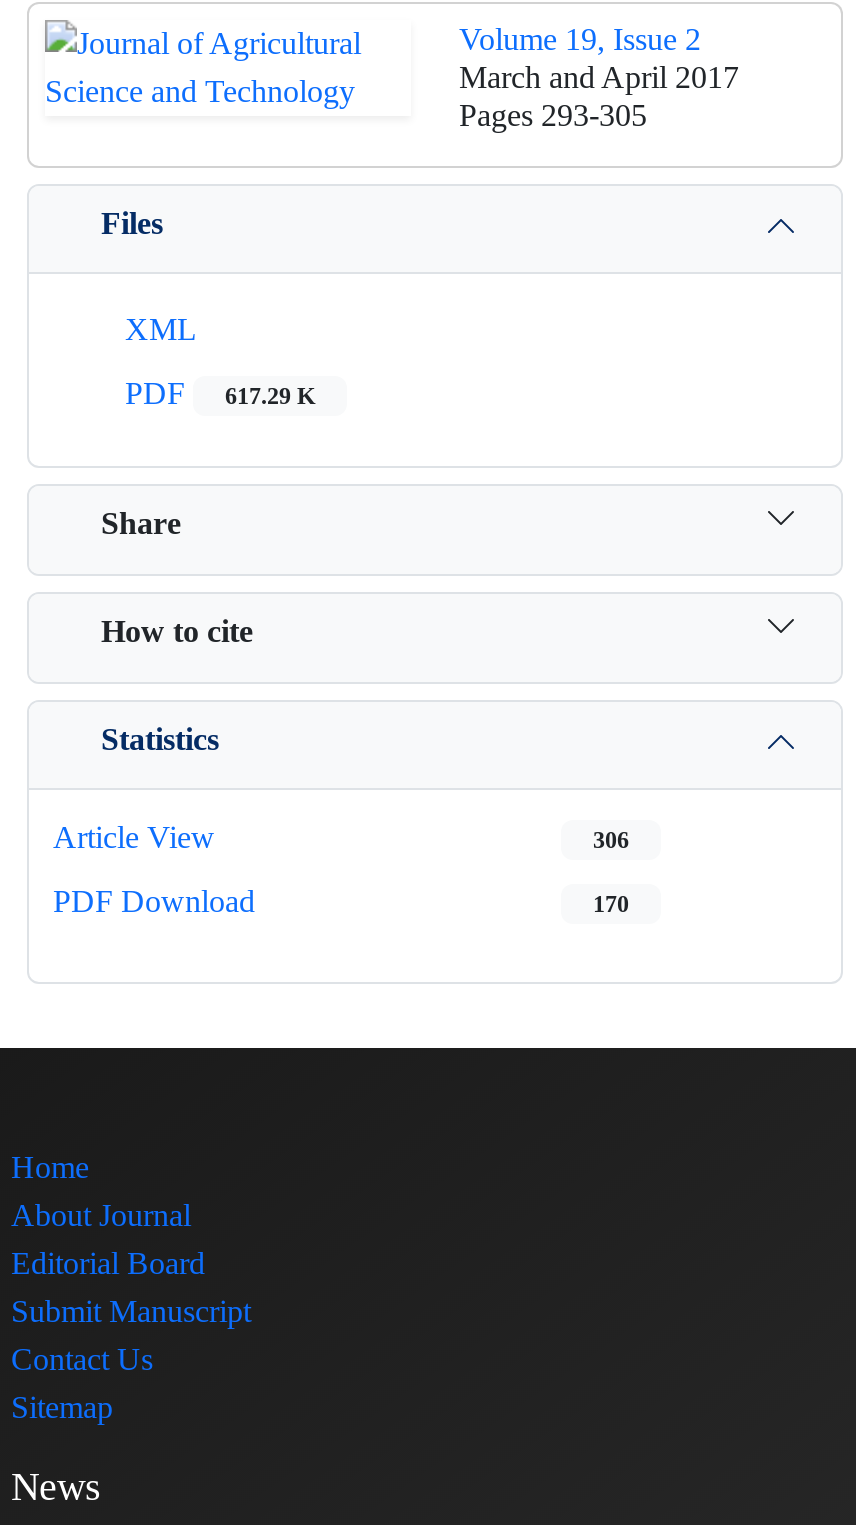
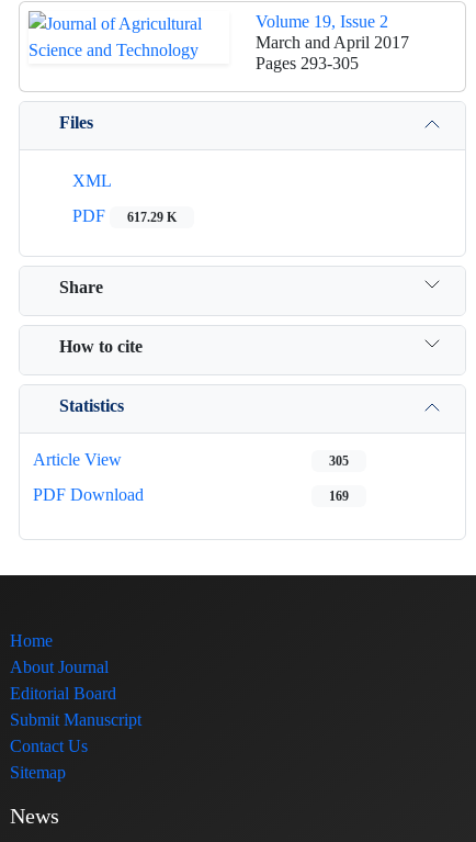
- 306
+ 305

- 170
+ 169
